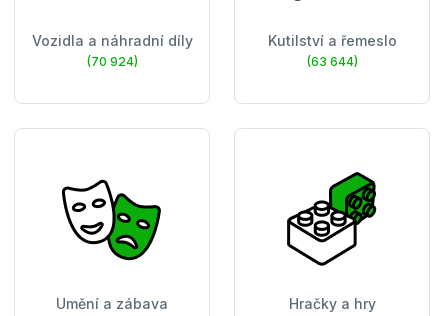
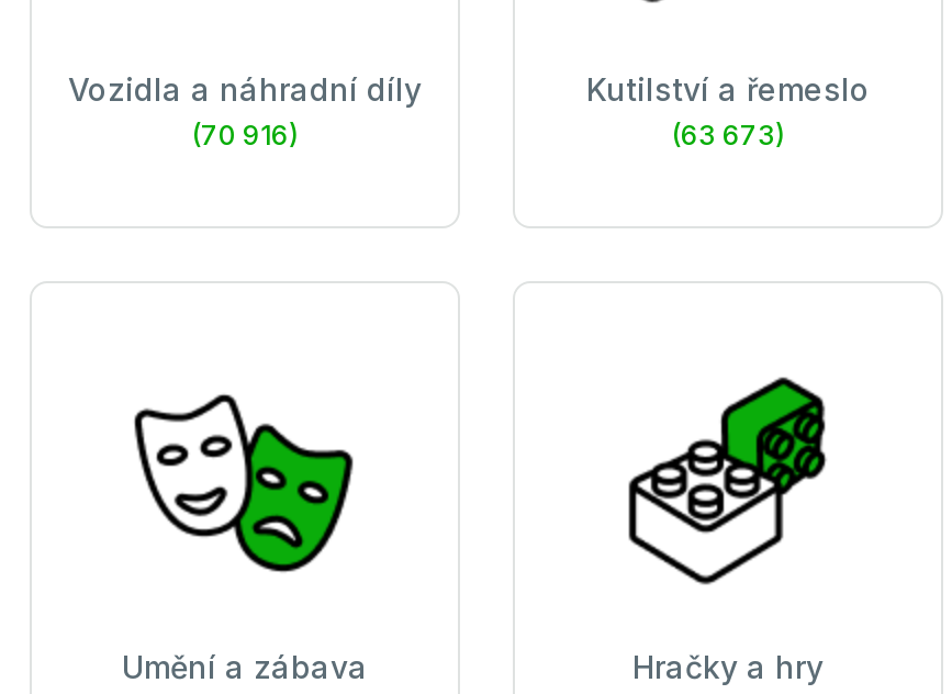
- (70 924)
+ (70 916)

- (63 644)
+ (63 673)
